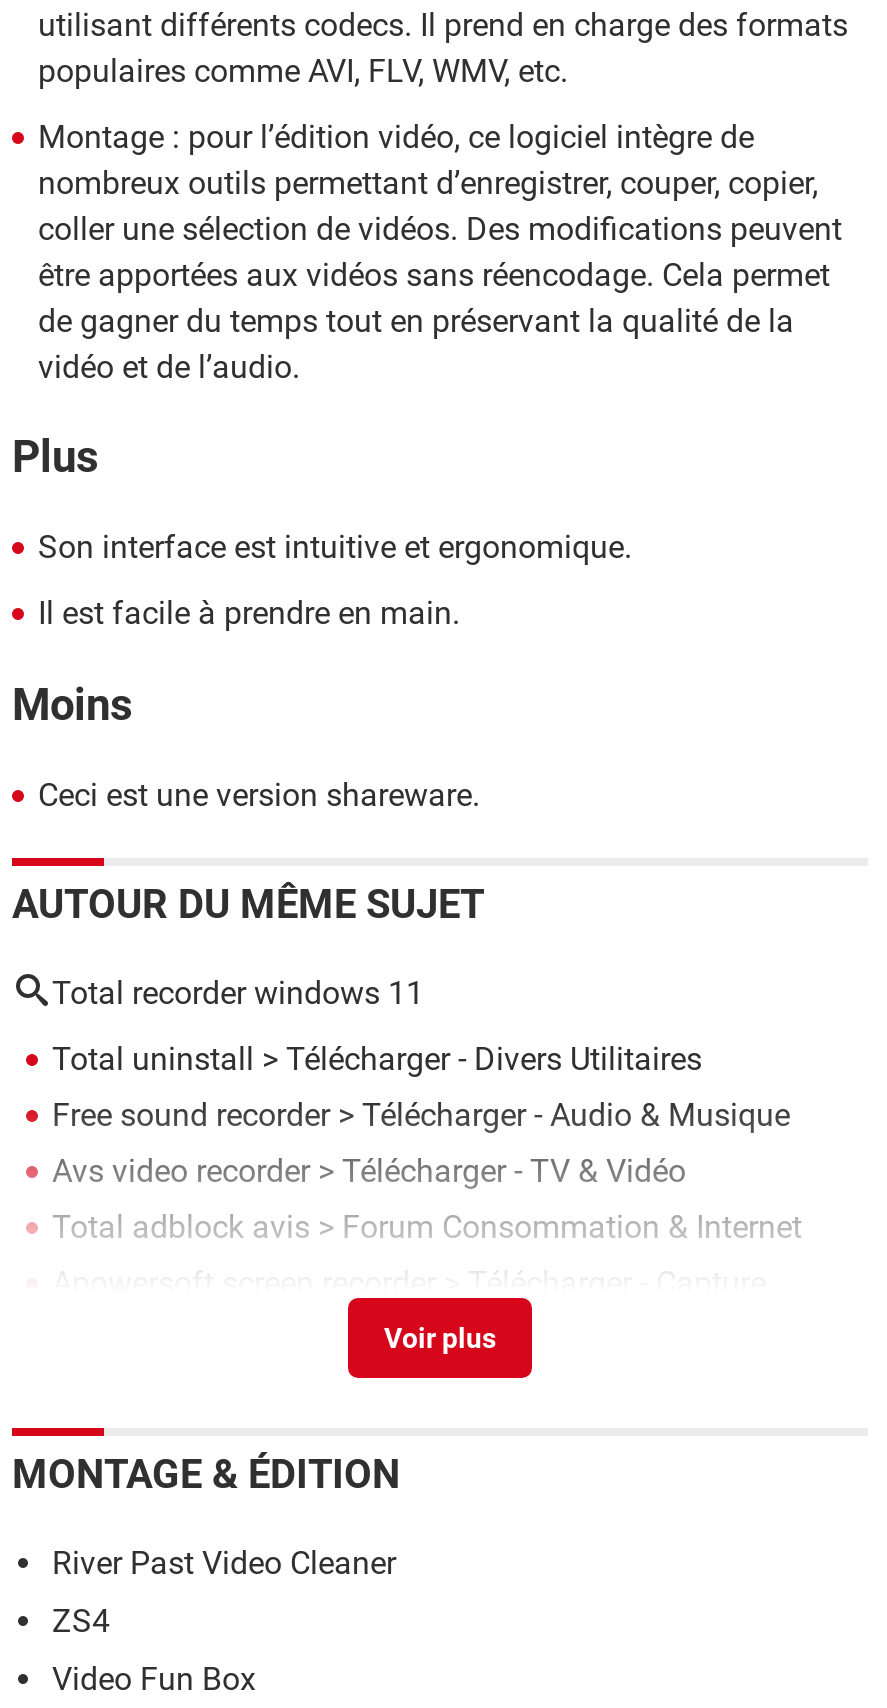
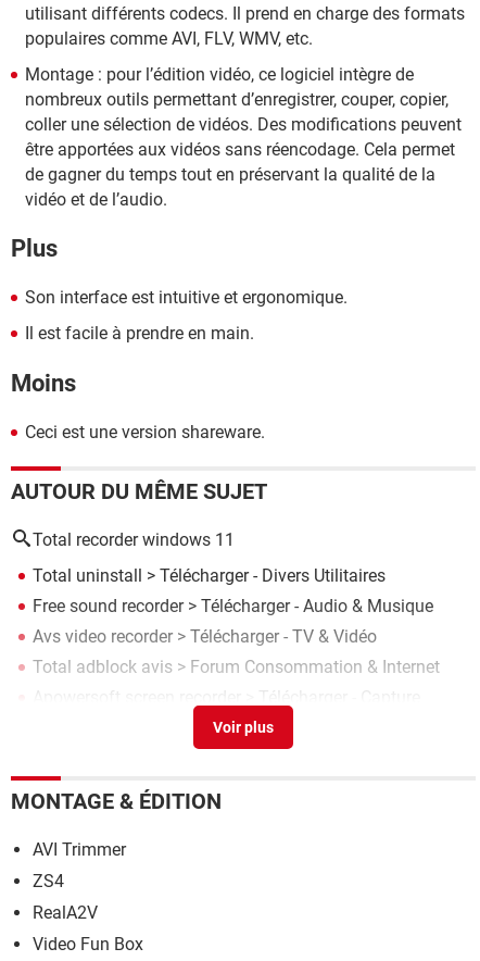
- River Past Video Cleaner
+ AVI Trimmer

+ RealA2V
